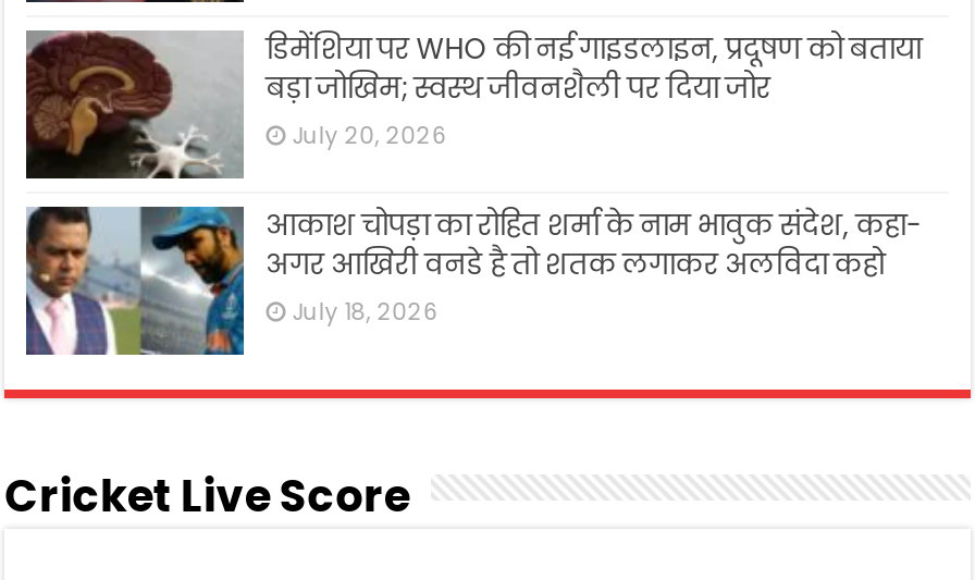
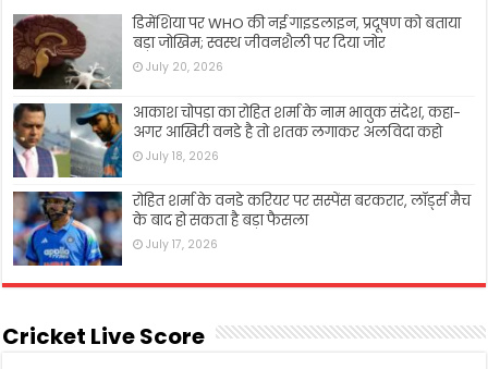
+ [image]
+ रोहित शर्मा के वनडे करियर पर सस्पेंस बरकरार, लॉर्ड्स मैच
+ के बाद हो सकता है बड़ा फैसला
+ July 17, 2026
